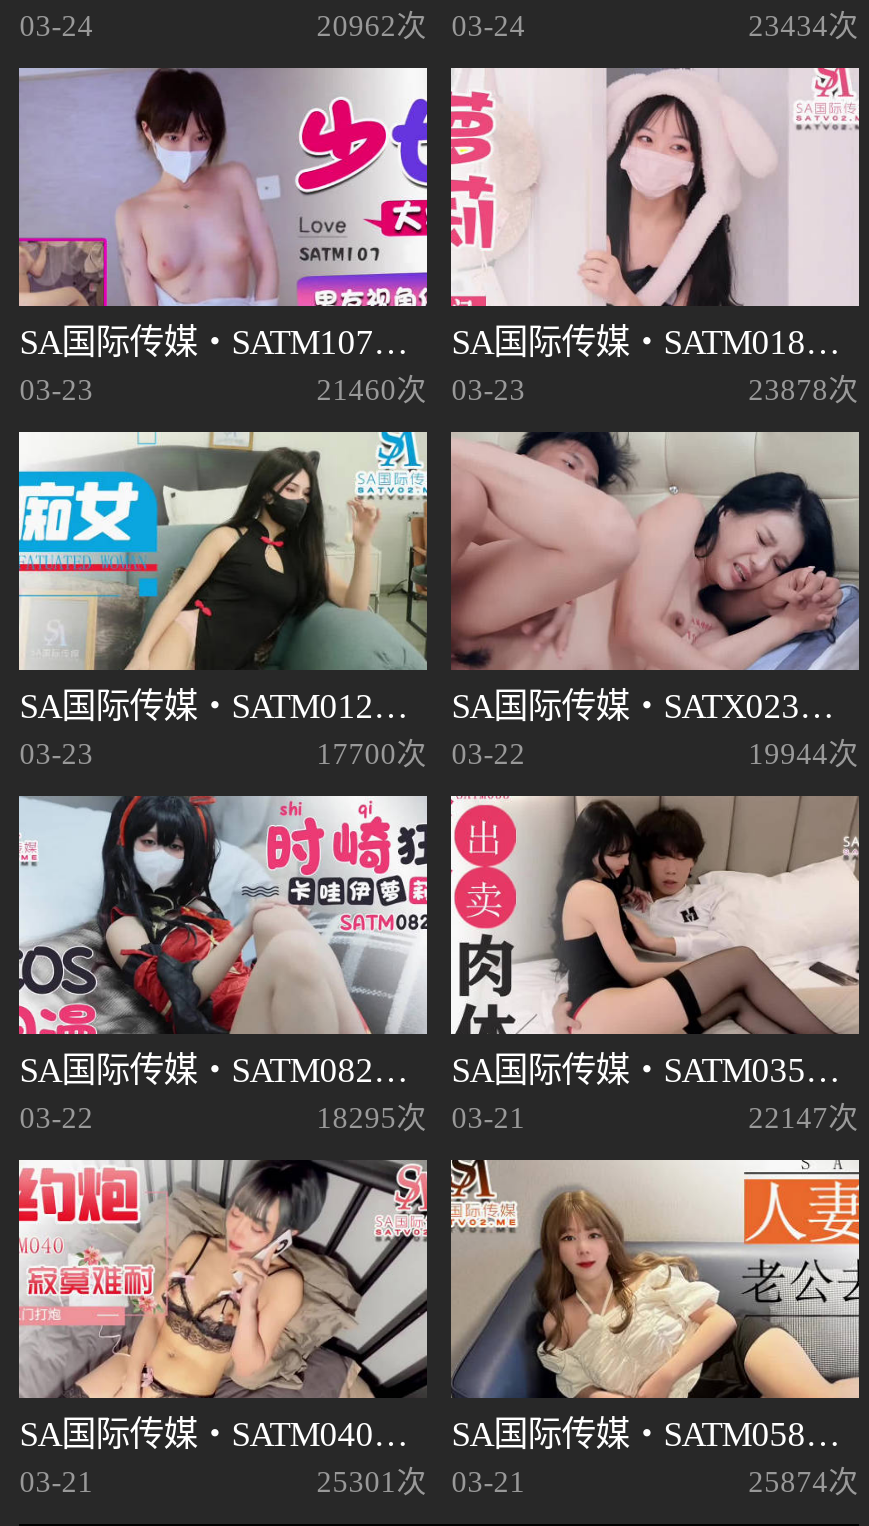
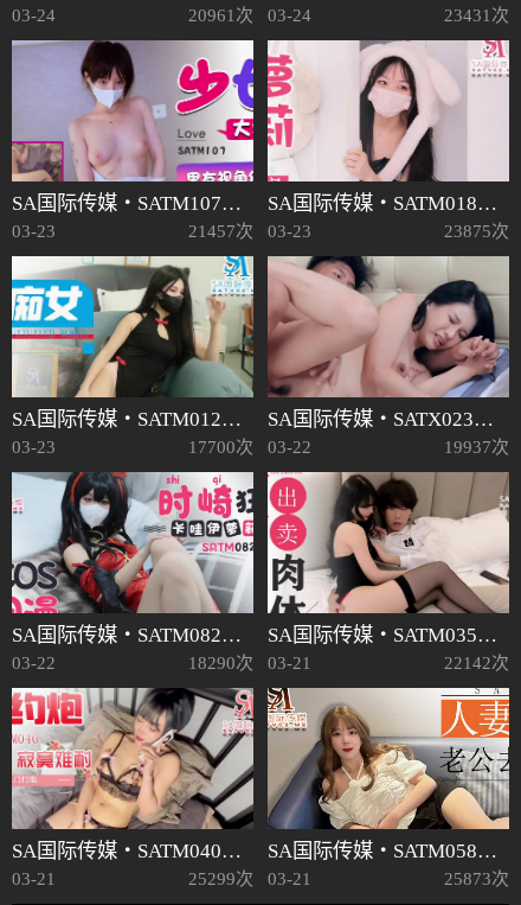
- 20962次 03-24
+ 20961次 03-24

- 23434次
+ 23431次

- 21460次 03-23
+ 21457次 03-23

- 23878次
+ 23875次

- 19944次
+ 19937次

- 18295次 03-21
+ 18290次 03-21

- 22147次
+ 22142次

- 25301次 03-21
+ 25299次 03-21

- 25874次
+ 25873次
